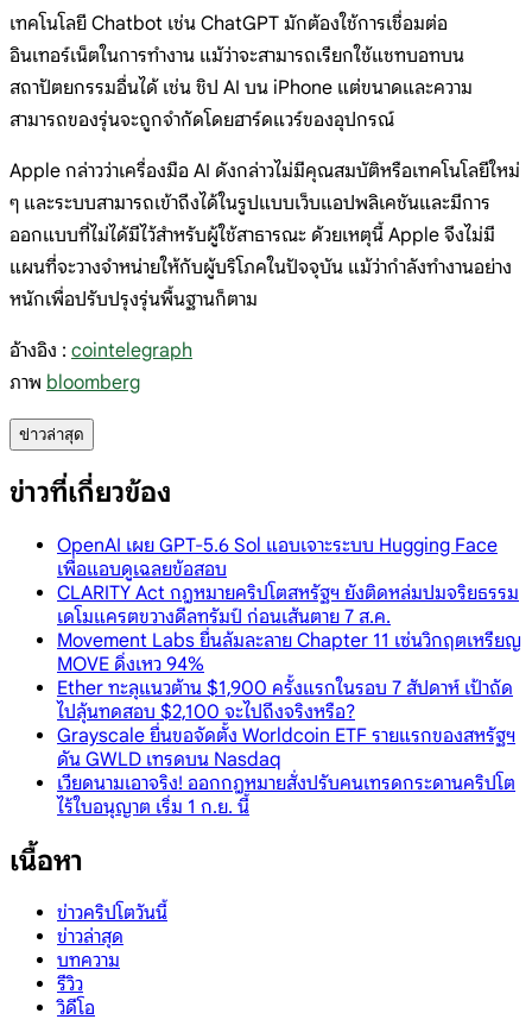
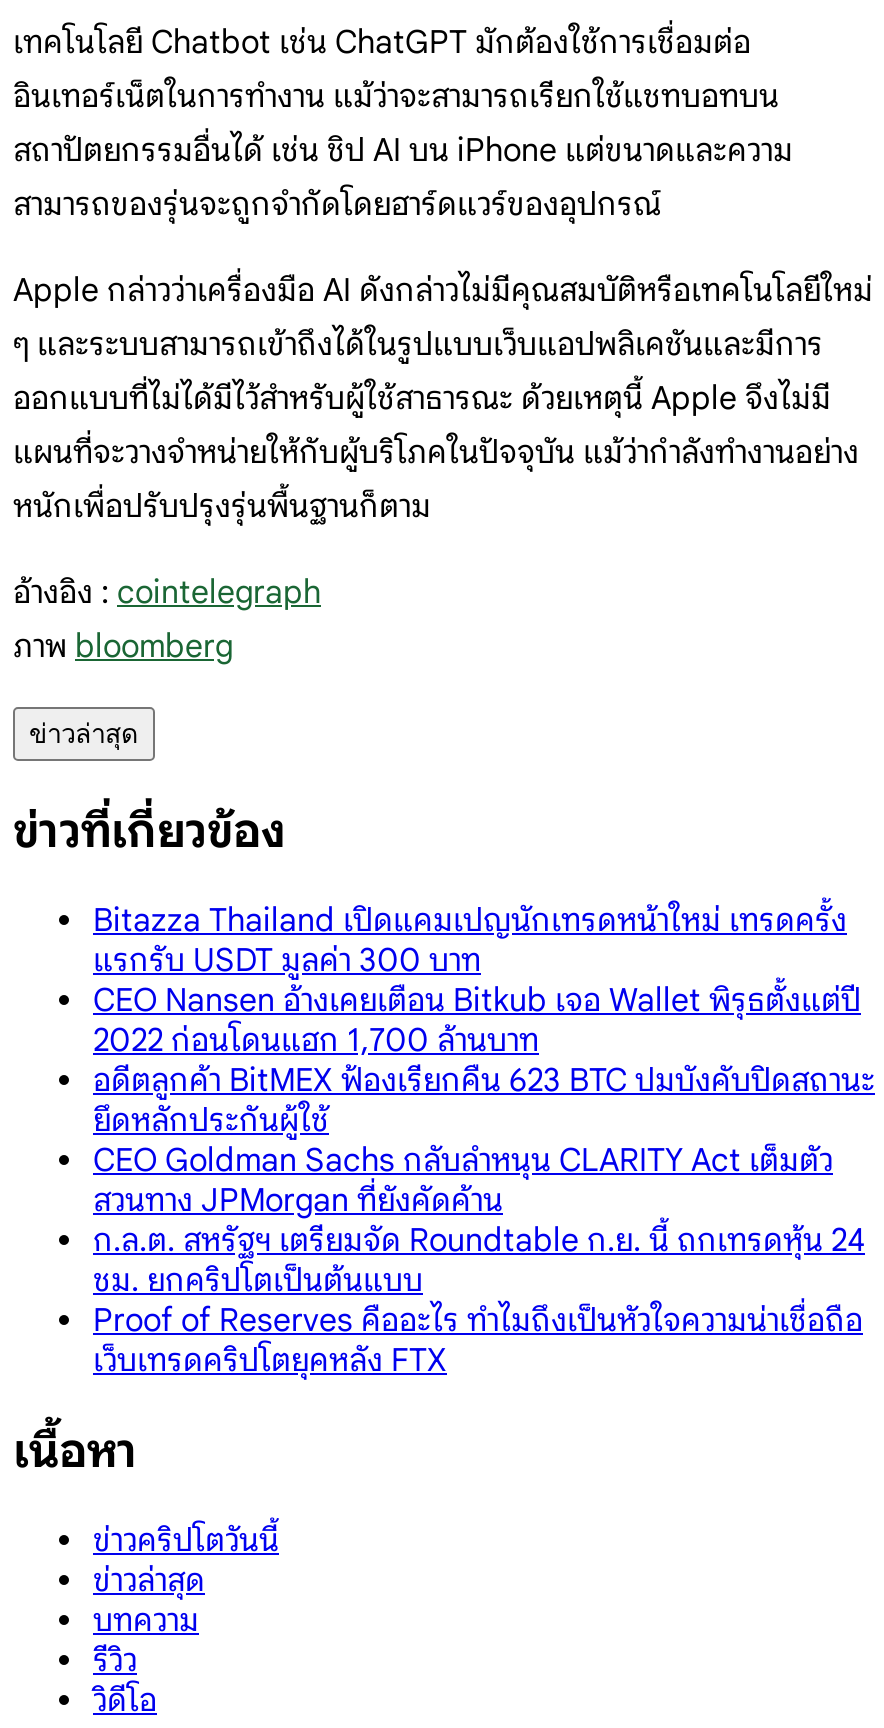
- OpenAI เผย GPT-5.6 Sol แอบเจาะระบบ Hugging Face
- เพื่อแอบดูเฉลยข้อสอบ
- CLARITY Act กฎหมายคริปโตสหรัฐฯ ยังติดหล่มปมจริยธรรม
- เดโมแครตขวางดีลทรัมป์ ก่อนเส้นตาย 7 ส.ค.
- Movement Labs ยื่นล้มละลาย Chapter 11 เซ่นวิกฤตเหรียญ
- MOVE ดิ่งเหว 94%
- Ether ทะลุแนวต้าน $1,900 ครั้งแรกในรอบ 7 สัปดาห์ เป้าถัด
- ไปลุ้นทดสอบ $2,100 จะไปถึงจริงหรือ?
- Grayscale ยื่นขอจัดตั้ง Worldcoin ETF รายแรกของสหรัฐฯ
- ดัน GWLD เทรดบน Nasdaq
- เวียดนามเอาจริง! ออกกฎหมายสั่งปรับคนเทรดกระดานคริปโต
- ไร้ใบอนุญาต เริ่ม 1 ก.ย. นี้
+ Bitazza Thailand เปิดแคมเปญนักเทรดหน้าใหม่ เทรดครั้ง
+ แรกรับ USDT มูลค่า 300 บาท
+ CEO Nansen อ้างเคยเตือน Bitkub เจอ Wallet พิรุธตั้งแต่ปี
+ 2022 ก่อนโดนแฮก 1,700 ล้านบาท
+ อดีตลูกค้า BitMEX ฟ้องเรียกคืน 623 BTC ปมบังคับปิดสถานะ
+ ยึดหลักประกันผู้ใช้
+ CEO Goldman Sachs กลับลำหนุน CLARITY Act เต็มตัว
+ สวนทาง JPMorgan ที่ยังคัดค้าน
+ ก.ล.ต. สหรัฐฯ เตรียมจัด Roundtable ก.ย. นี้ ถกเทรดหุ้น 24
+ ชม. ยกคริปโตเป็นต้นแบบ
+ Proof of Reserves คืออะไร ทำไมถึงเป็นหัวใจความน่าเชื่อถือ
+ เว็บเทรดคริปโตยุคหลัง FTX
